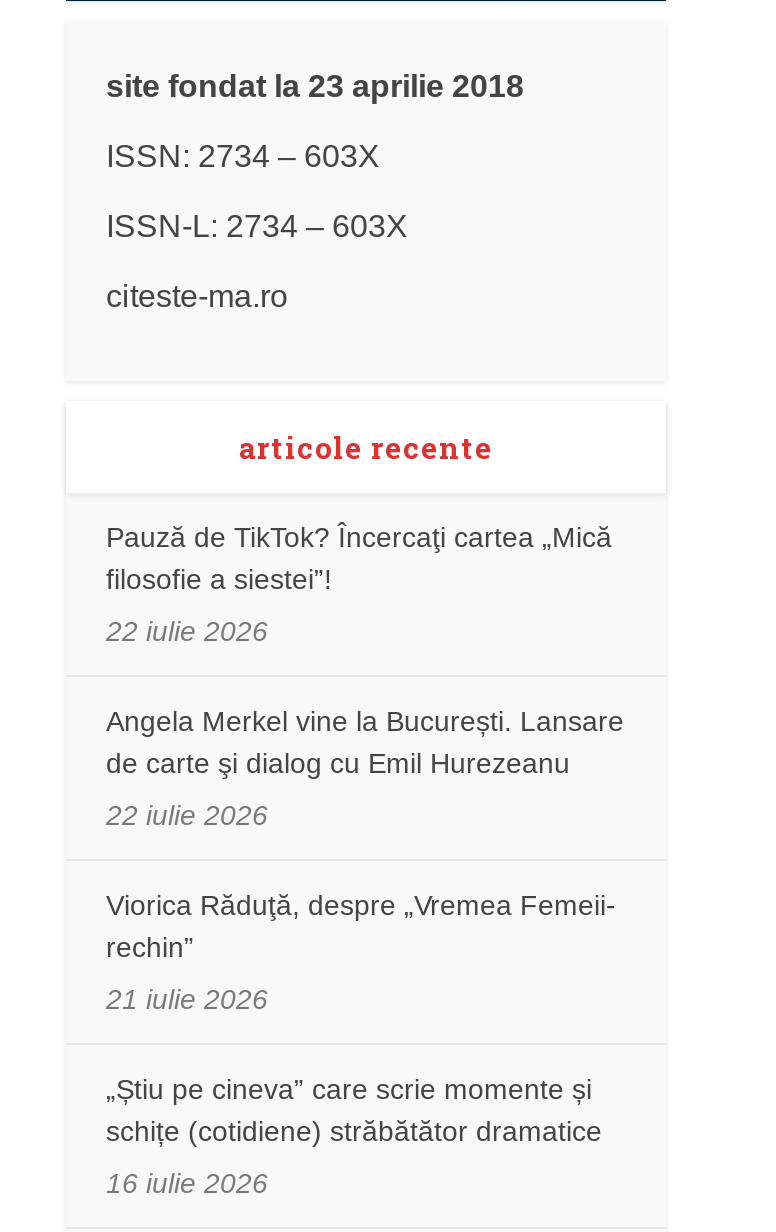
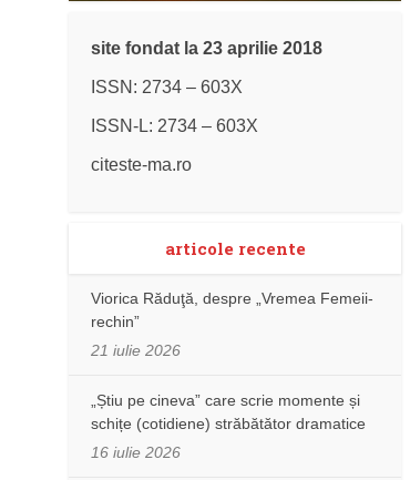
- Pauză de TikTok? Încercaţi cartea „Mică
- filosofie a siestei”!
- 22 iulie 2026
- Angela Merkel vine la București. Lansare
- de carte şi dialog cu Emil Hurezeanu
- 22 iulie 2026
